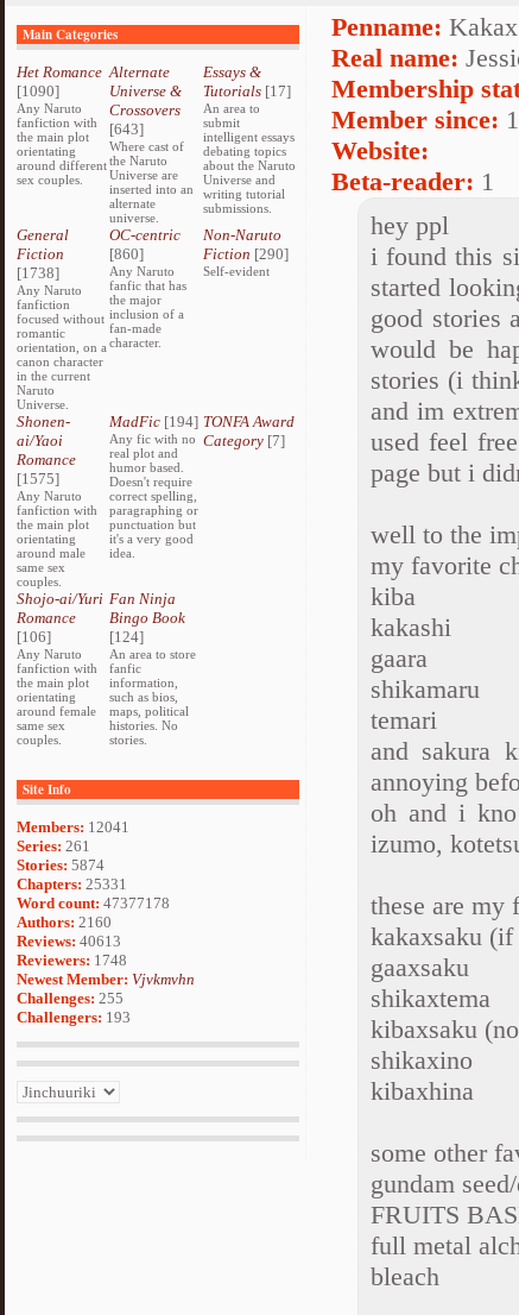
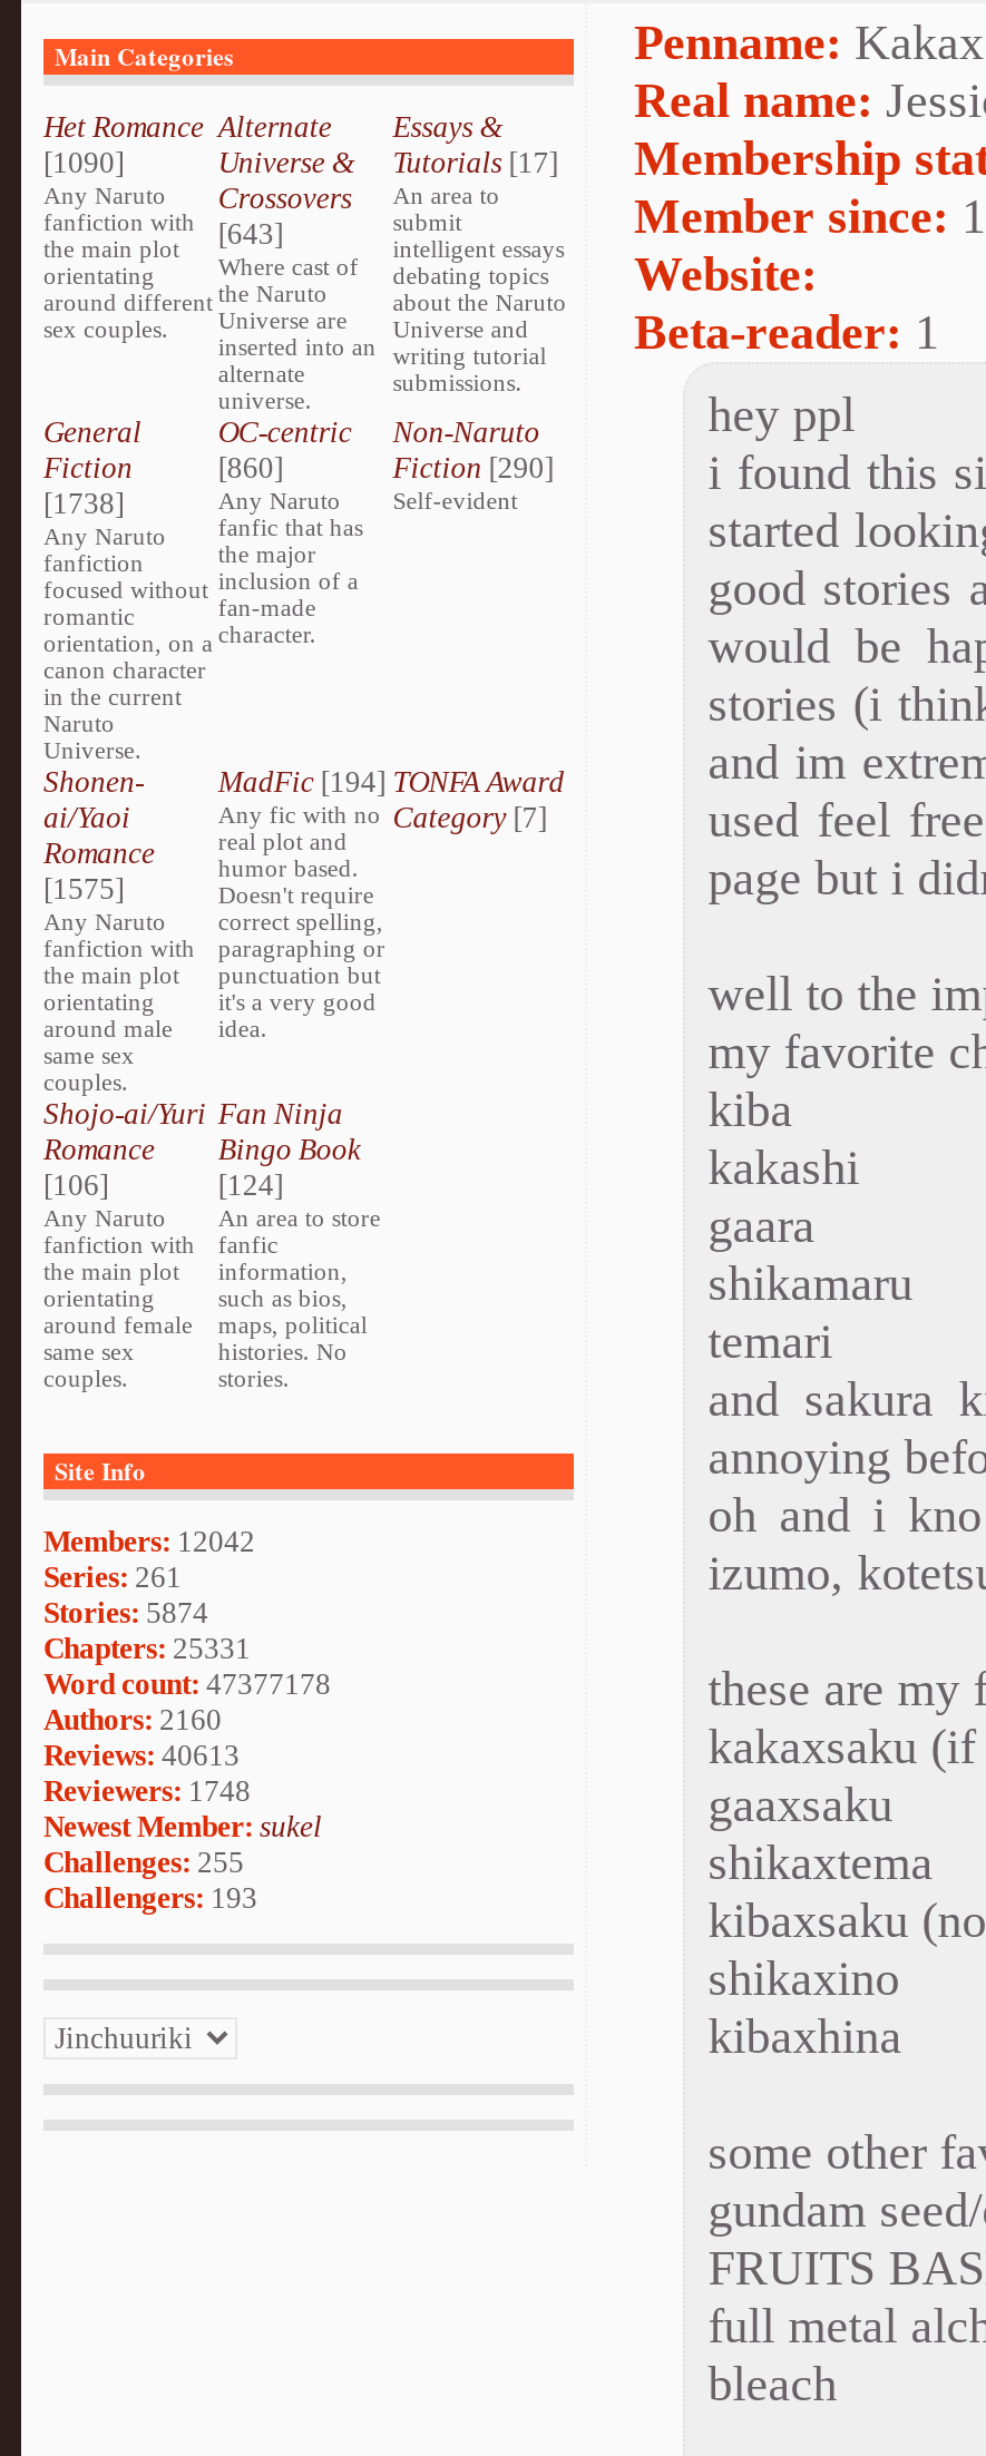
- Members: 12041
+ Members: 12042

- Newest Member: Vjvkmvhn
+ Newest Member: sukel
